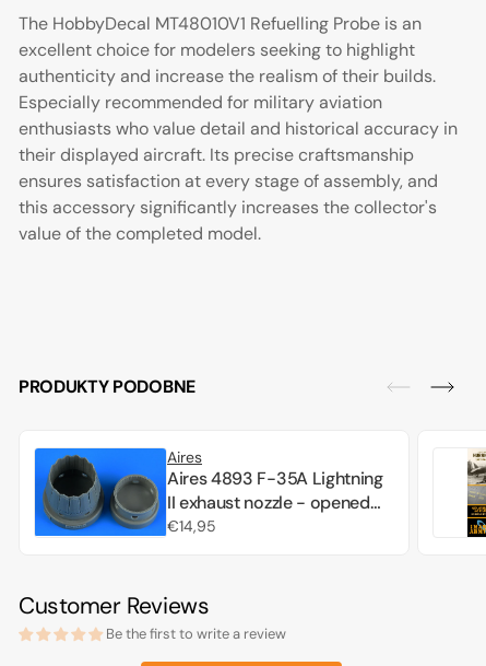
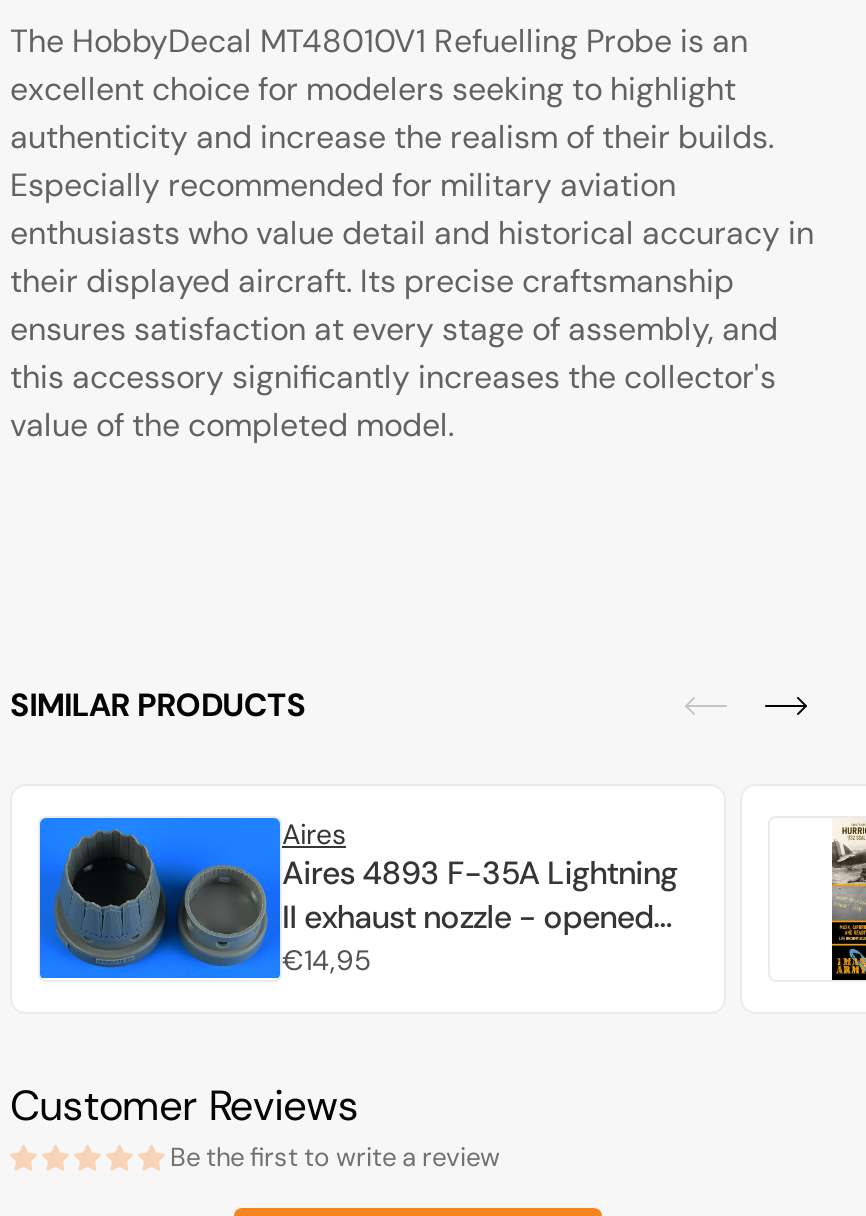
- PRODUKTY PODOBNE
+ SIMILAR PRODUCTS
